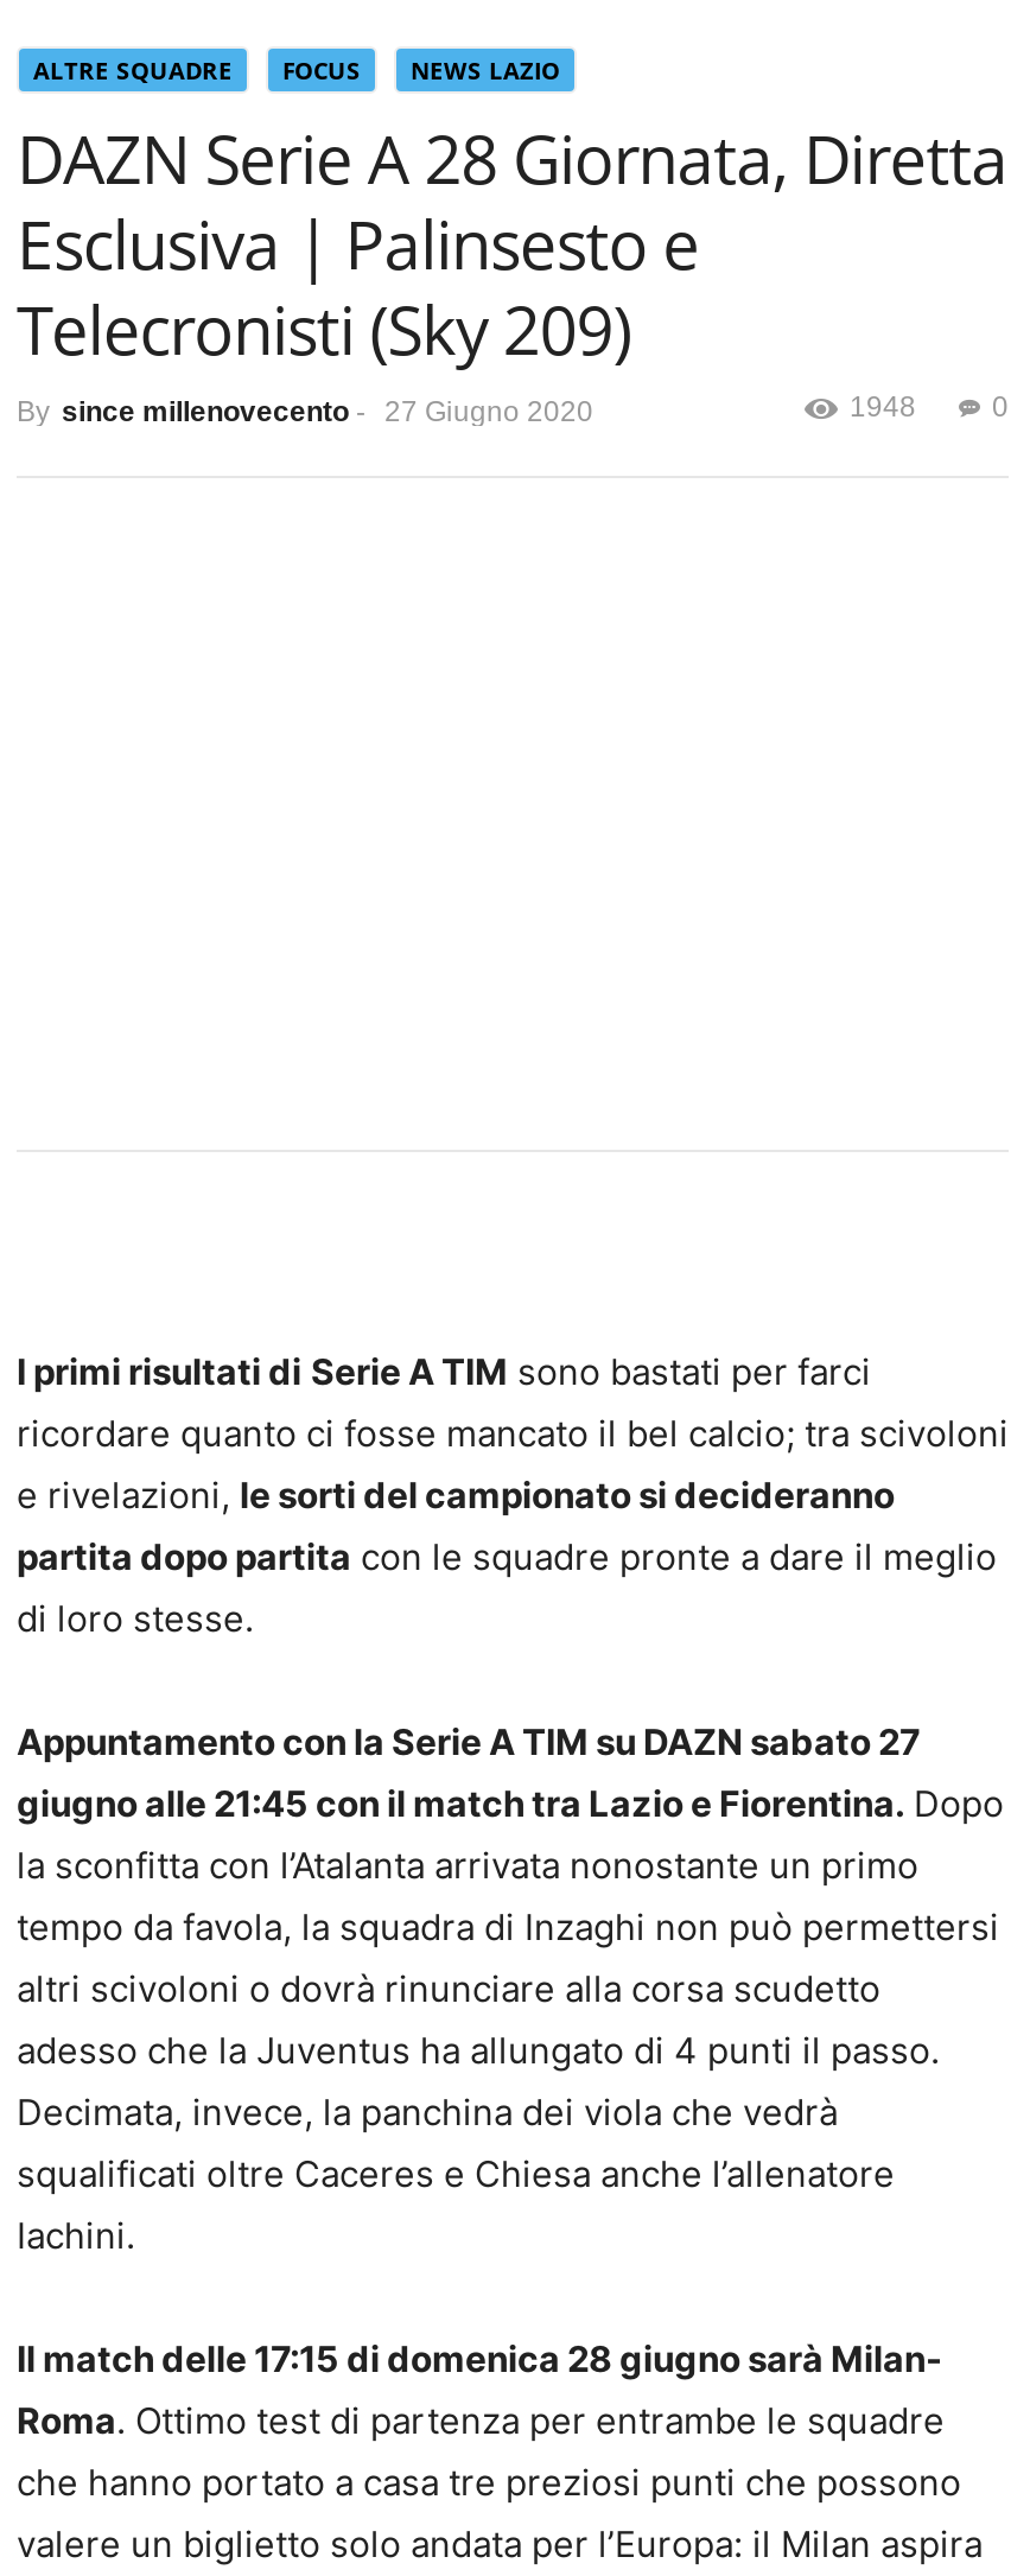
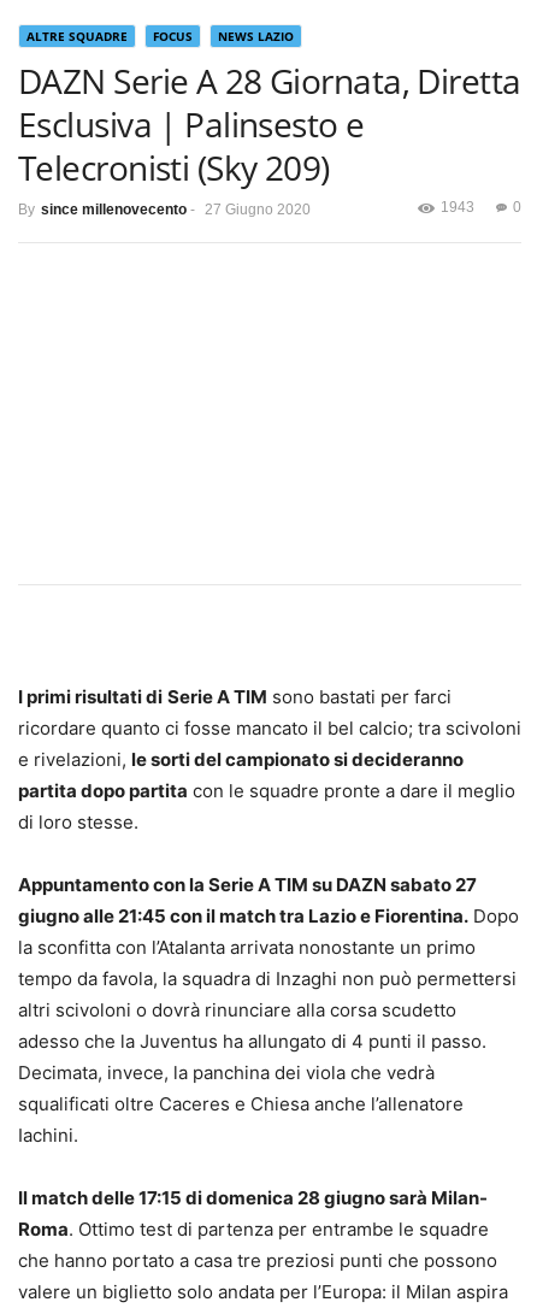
- 1948
+ 1943
